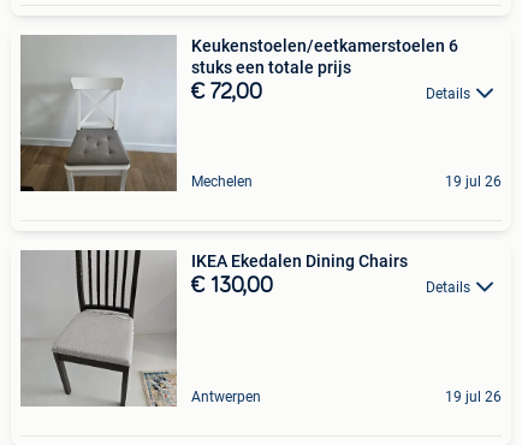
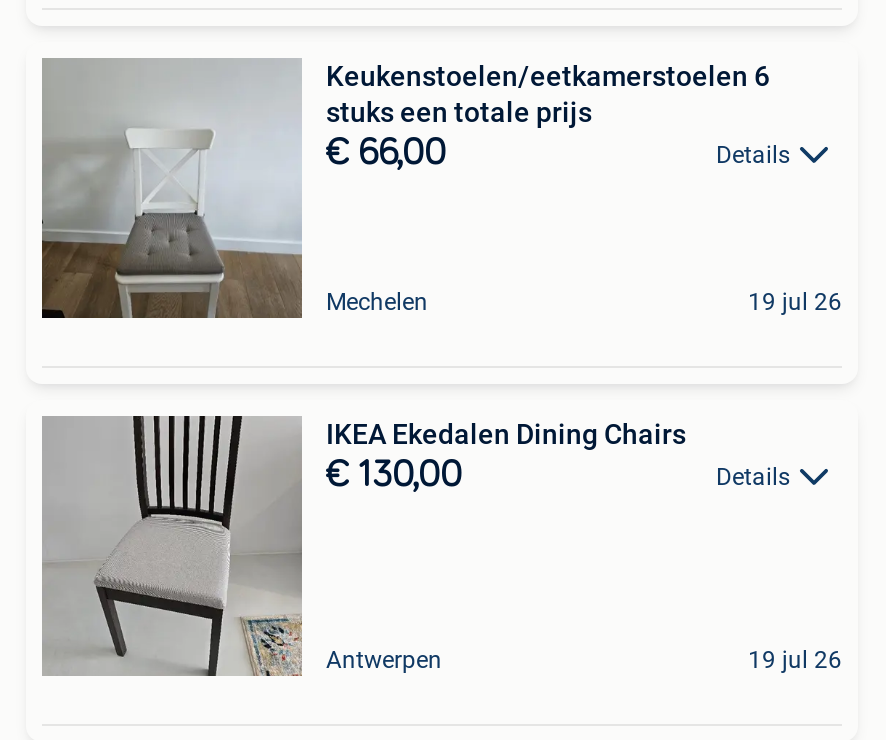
- € 72,00
+ € 66,00
